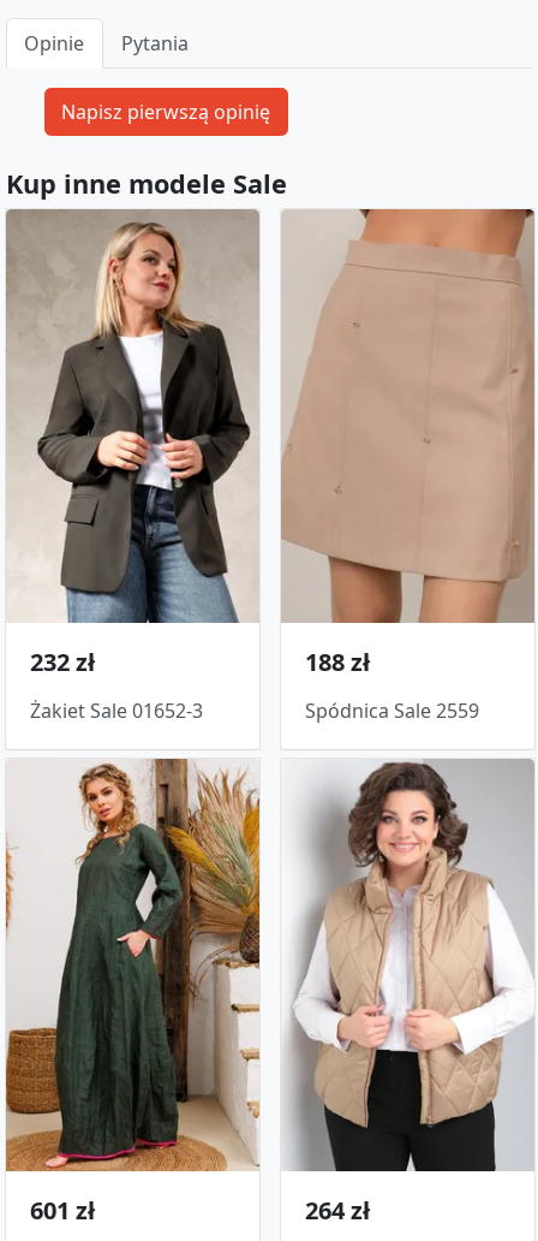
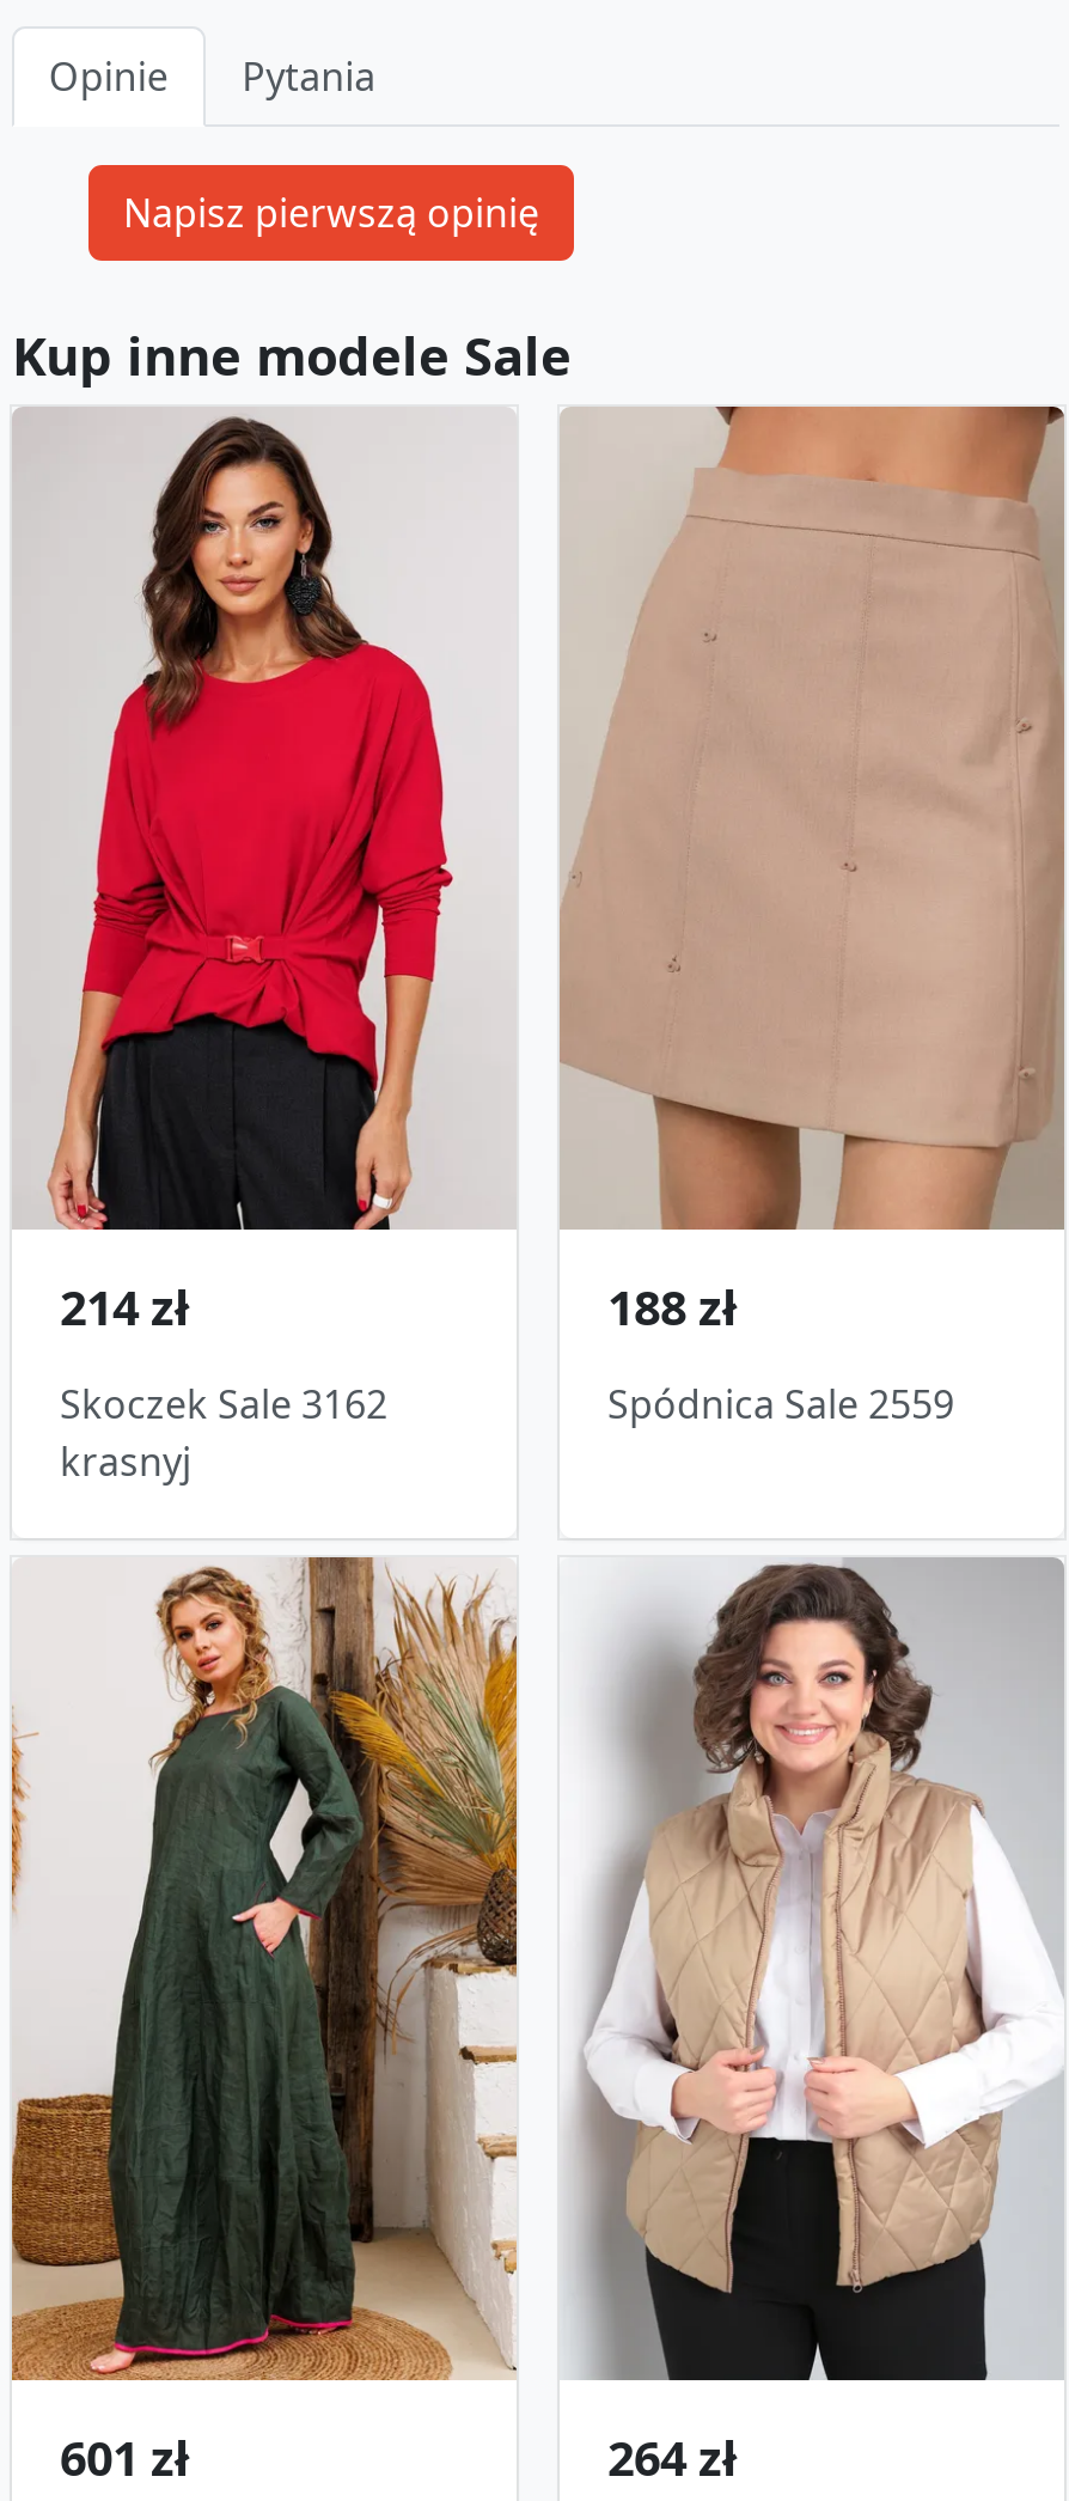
- [image]
- 232 zł
+ [image]
+ 214 zł

- Żakiet Sale 01652-3
+ Skoczek Sale 3162
+ krasnyj
